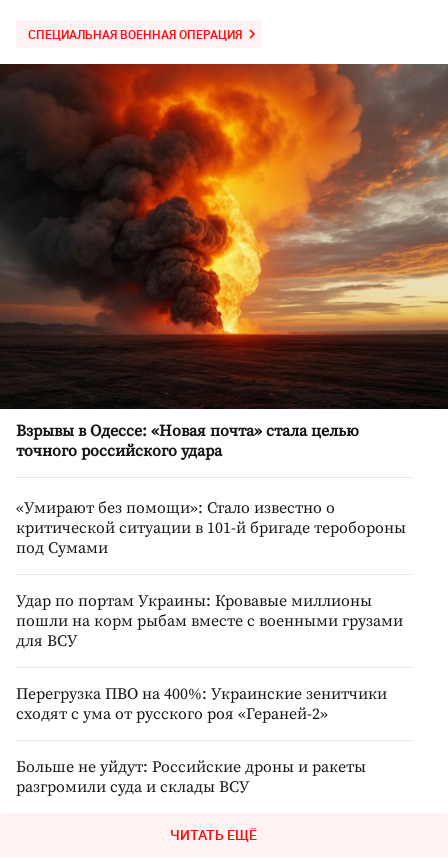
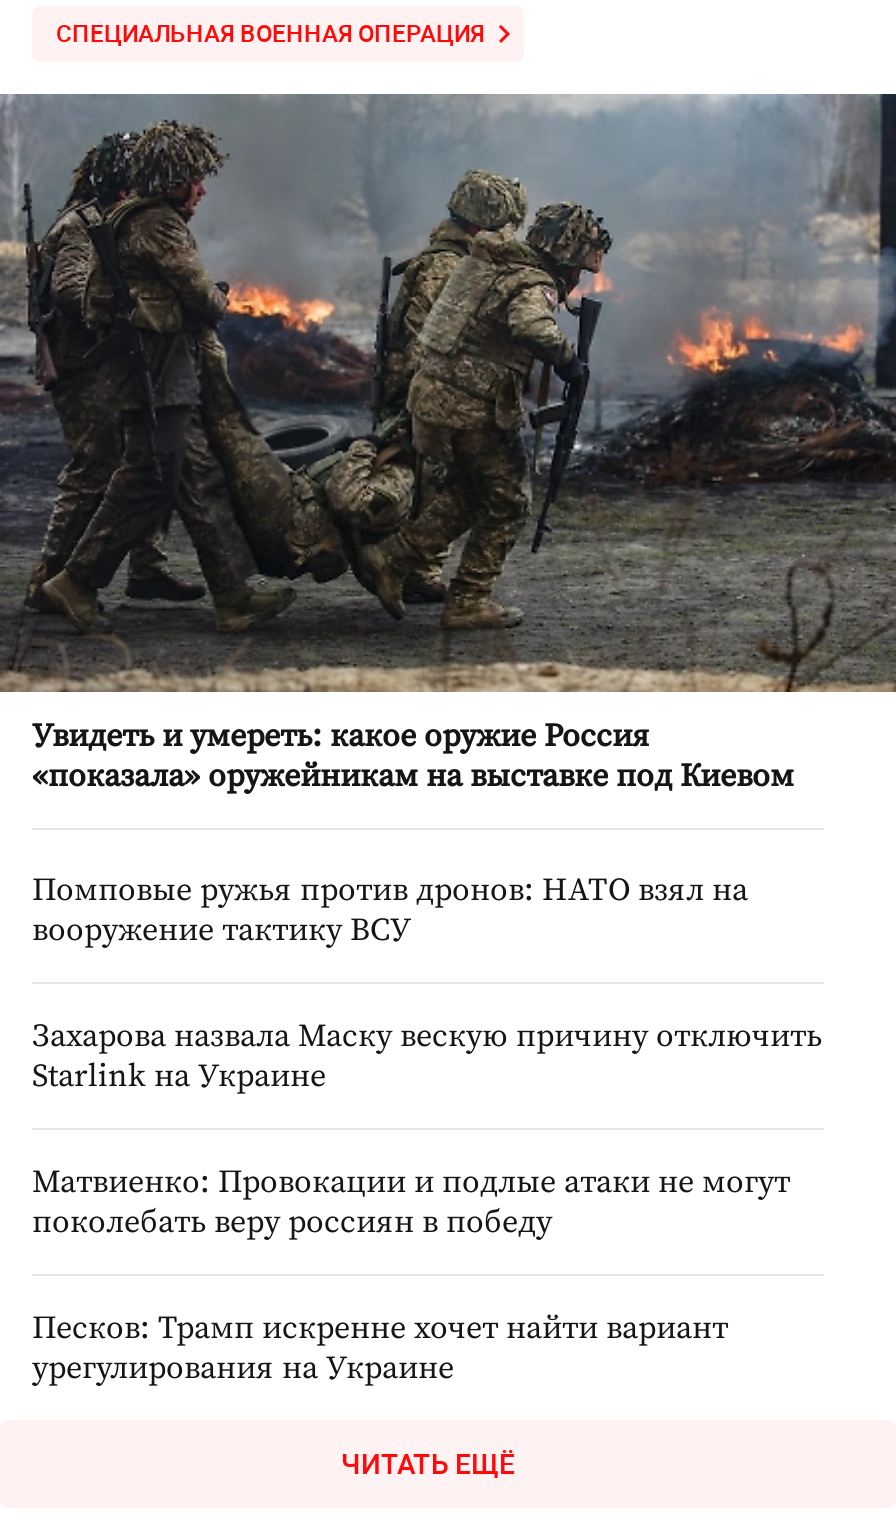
- [image]
- Взрывы в Одессе: «Новая почта» стала целью
- точного российского удара
+ [image]
+ Увидеть и умереть: какое оружие Россия
+ «показала» оружейникам на выставке под Киевом

- «Умирают без помощи»: Стало известно о
- критической ситуации в 101-й бригаде теробороны
- под Сумами
+ Помповые ружья против дронов: НАТО взял на
+ вооружение тактику ВСУ

- Удар по портам Украины: Кровавые миллионы
- пошли на корм рыбам вместе с военными грузами
- для ВСУ
+ Захарова назвала Маску вескую причину отключить
+ Starlink на Украине

- Перегрузка ПВО на 400%: Украинские зенитчики
- сходят с ума от русского роя «Гераней-2»
+ Матвиенко: Провокации и подлые атаки не могут
+ поколебать веру россиян в победу

- Больше не уйдут: Российские дроны и ракеты
- разгромили суда и склады ВСУ
+ Песков: Трамп искренне хочет найти вариант
+ урегулирования на Украине
